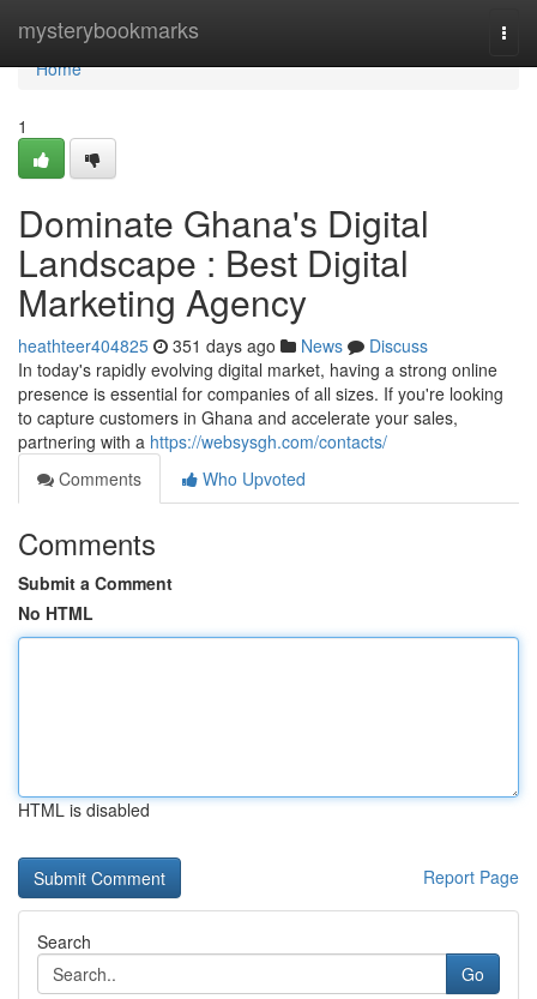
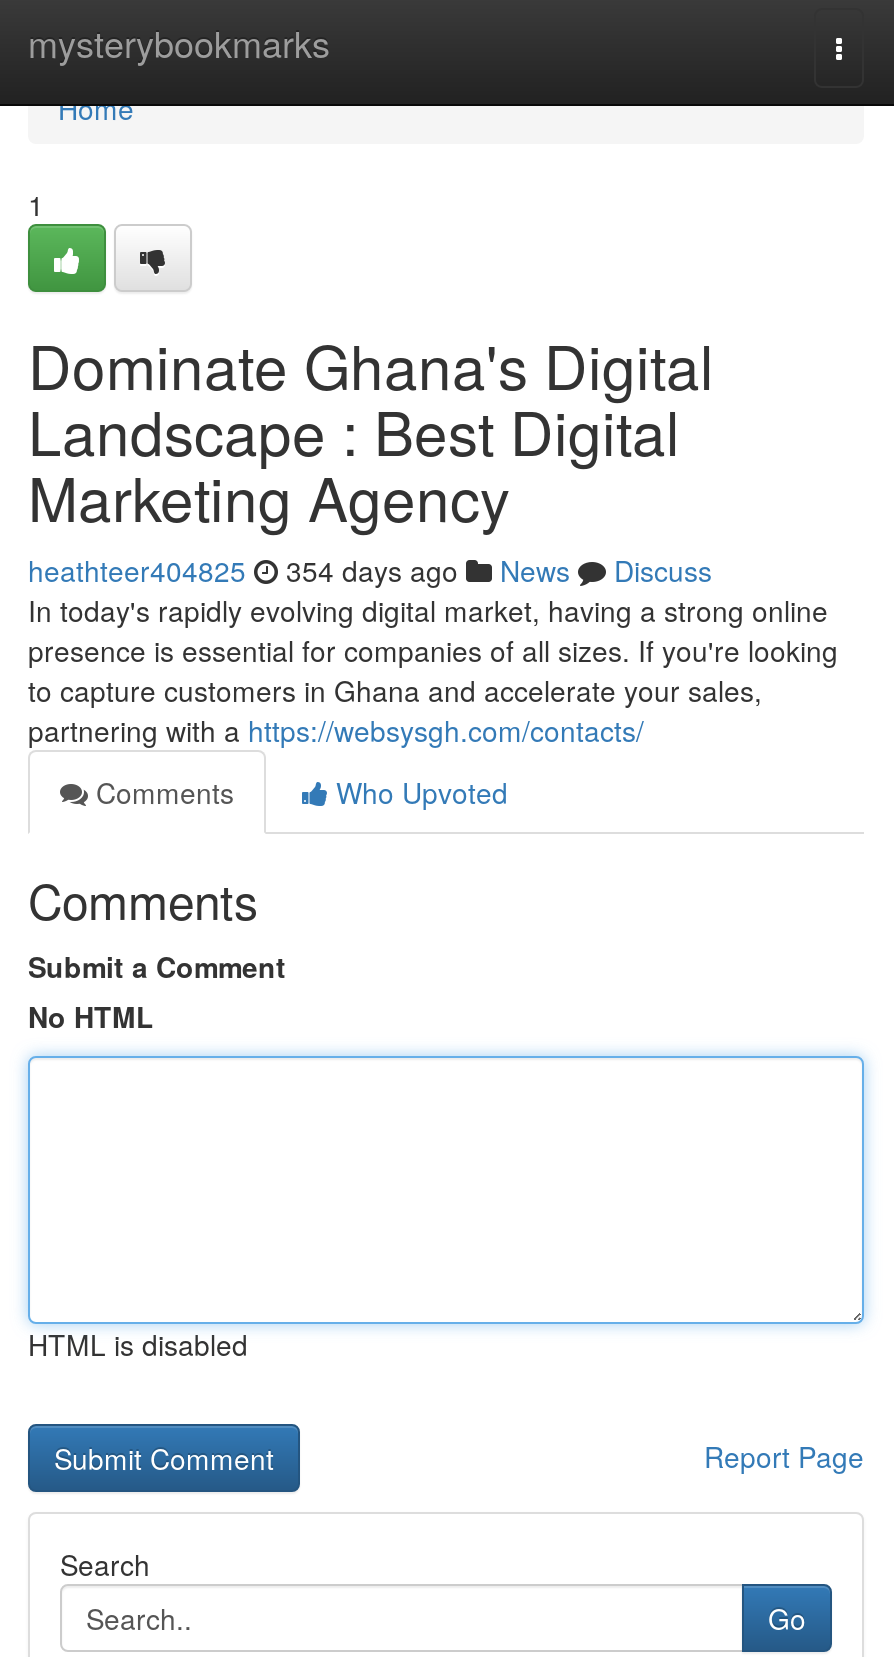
- heathteer404825 351 days ago News Discuss
+ heathteer404825 354 days ago News Discuss
